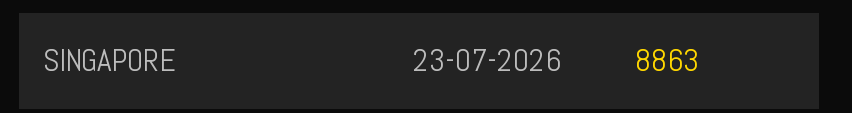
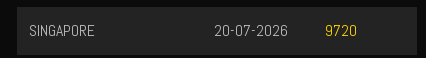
- 23-07-2026
+ 20-07-2026

- 8863
+ 9720
